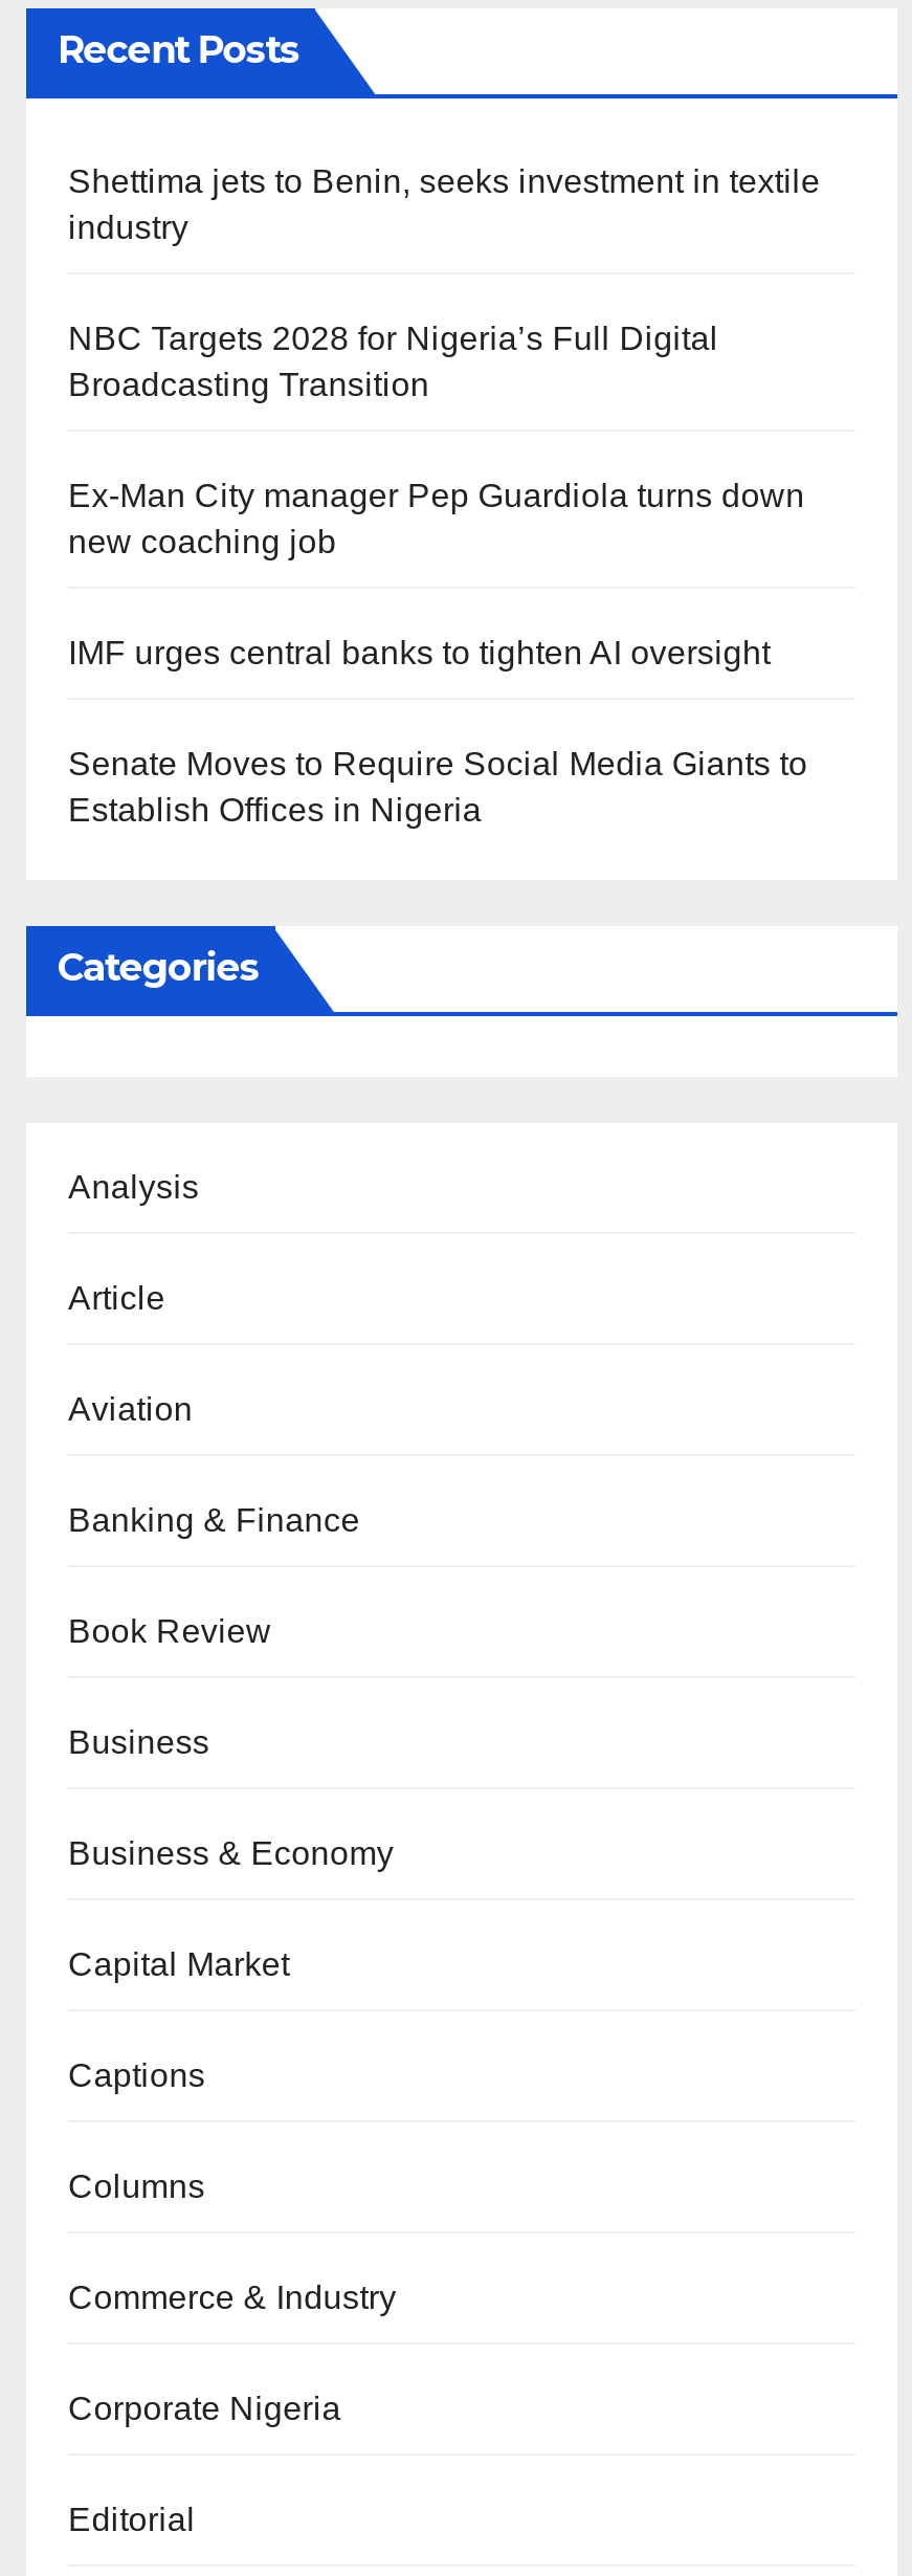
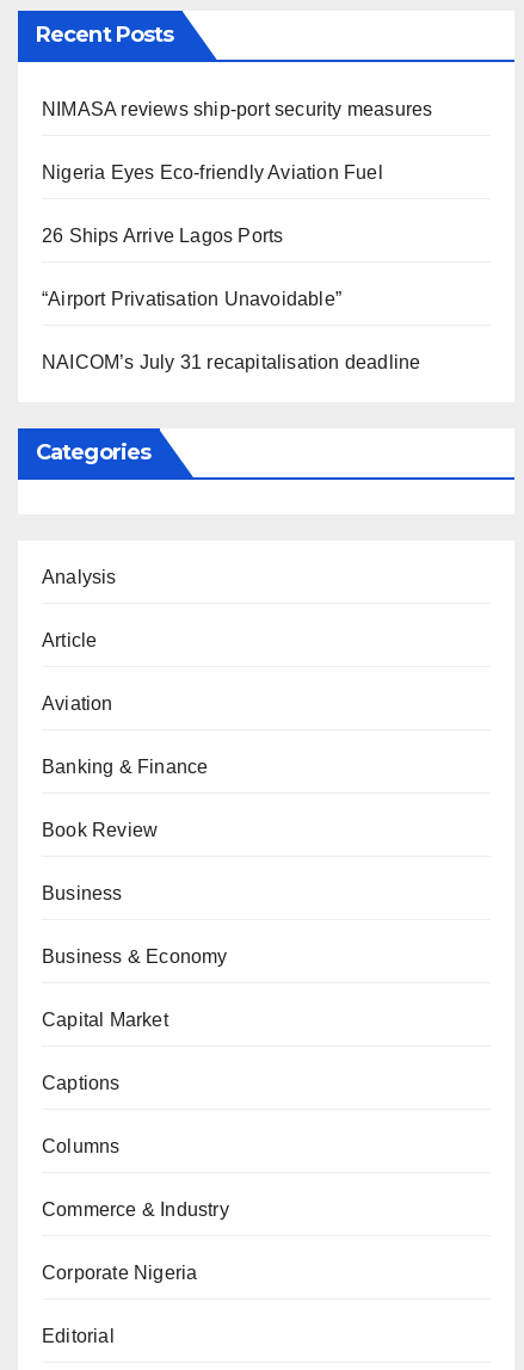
- Shettima jets to Benin, seeks investment in textile
- industry
+ NIMASA reviews ship-port security measures

- NBC Targets 2028 for Nigeria’s Full Digital
- Broadcasting Transition
+ Nigeria Eyes Eco-friendly Aviation Fuel

- Ex-Man City manager Pep Guardiola turns down
- new coaching job
+ 26 Ships Arrive Lagos Ports

- IMF urges central banks to tighten AI oversight
+ “Airport Privatisation Unavoidable”

- Senate Moves to Require Social Media Giants to
- Establish Offices in Nigeria
+ NAICOM’s July 31 recapitalisation deadline
